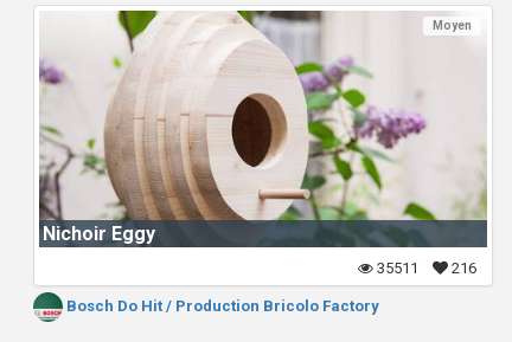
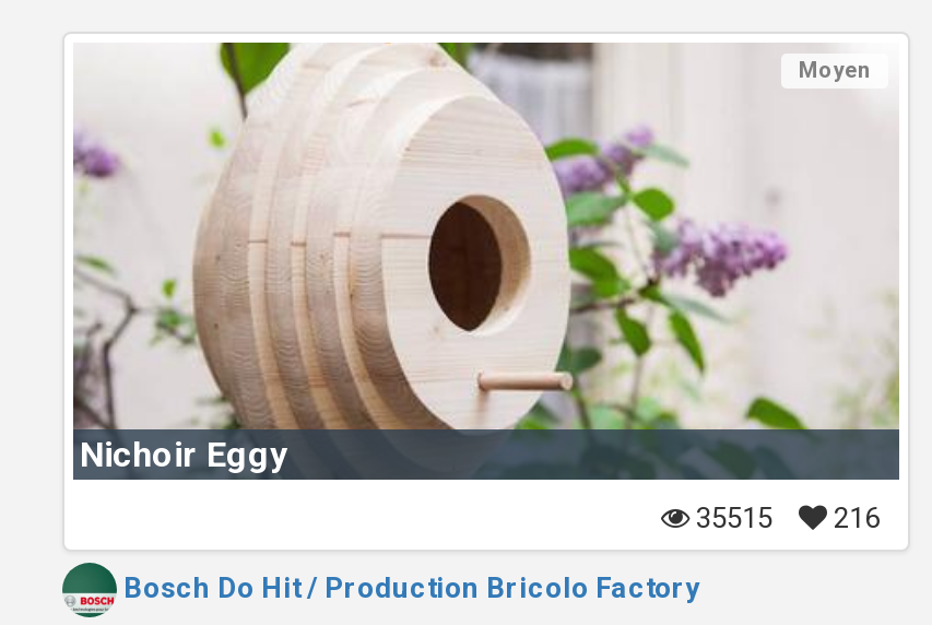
- 35511 216
+ 35515 216
